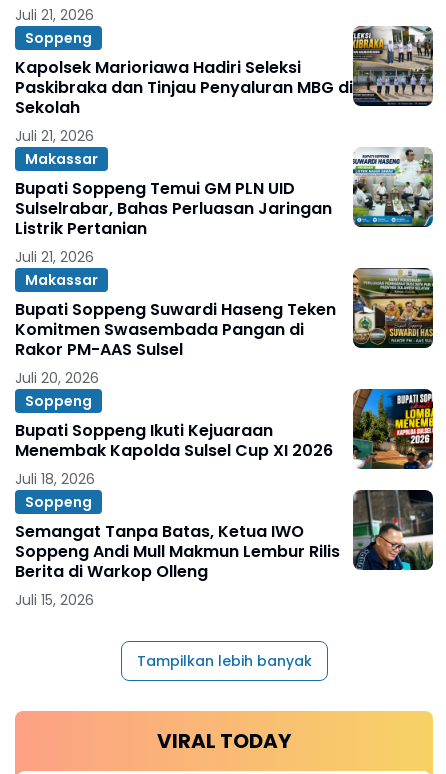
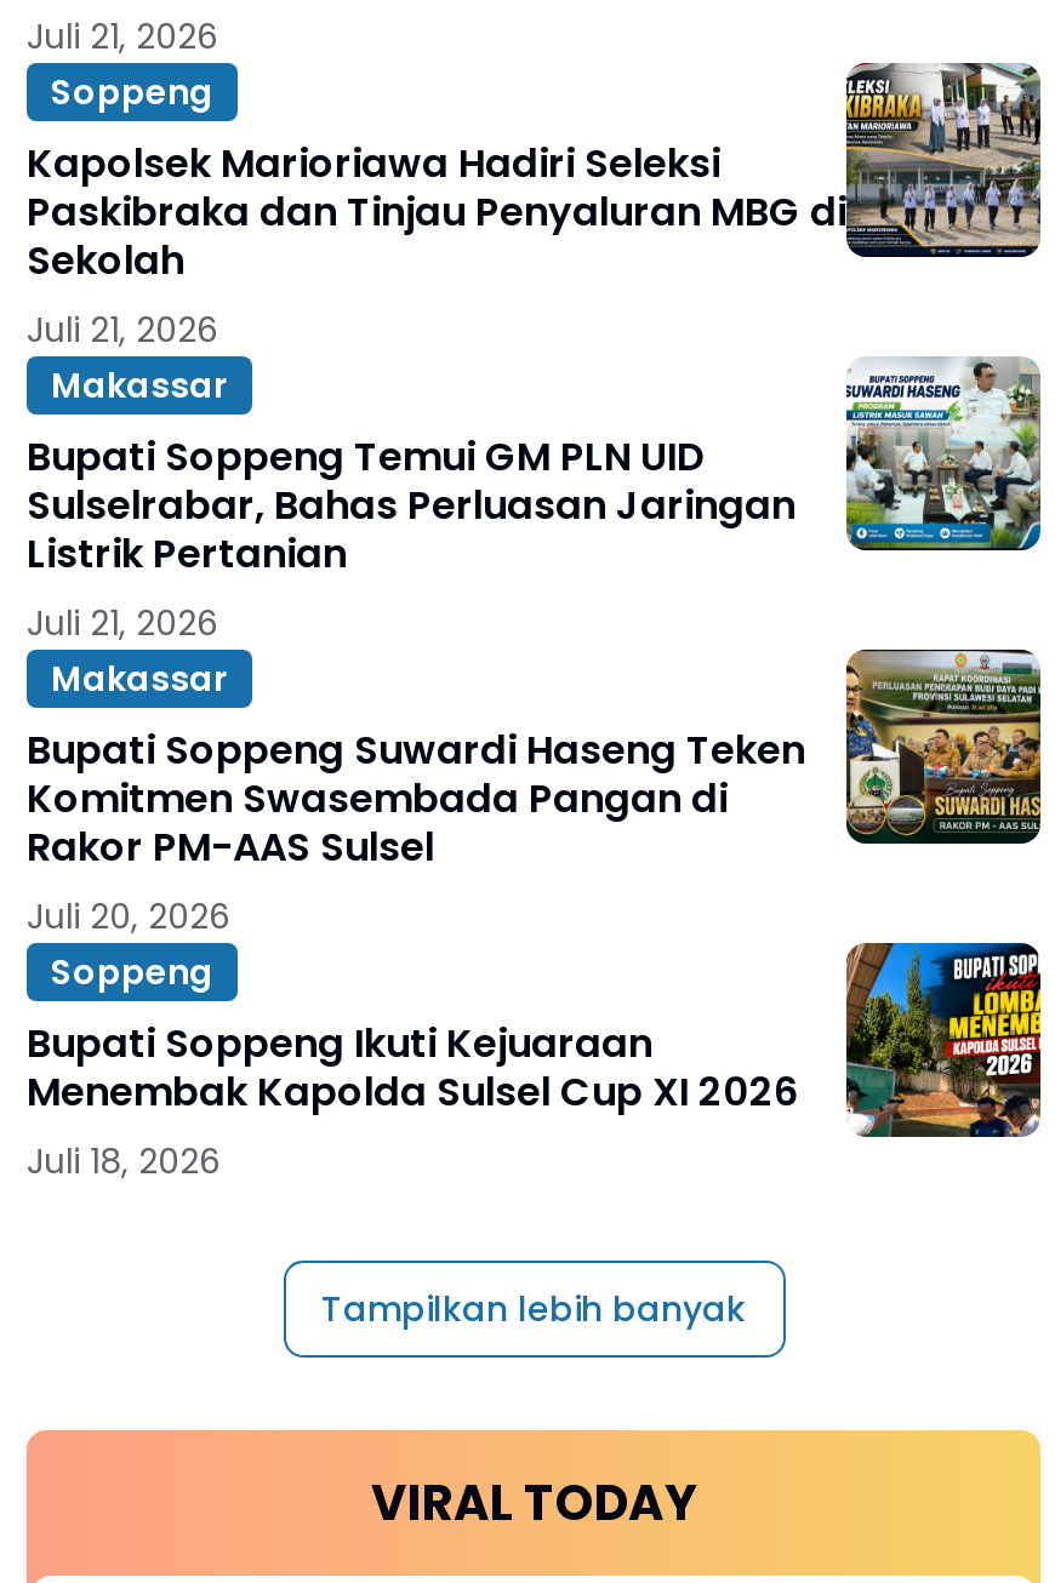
- [image]
- Soppeng
- Semangat Tanpa Batas, Ketua IWO
- Soppeng Andi Mull Makmun Lembur Rilis
- Berita di Warkop Olleng
- Juli 15, 2026
